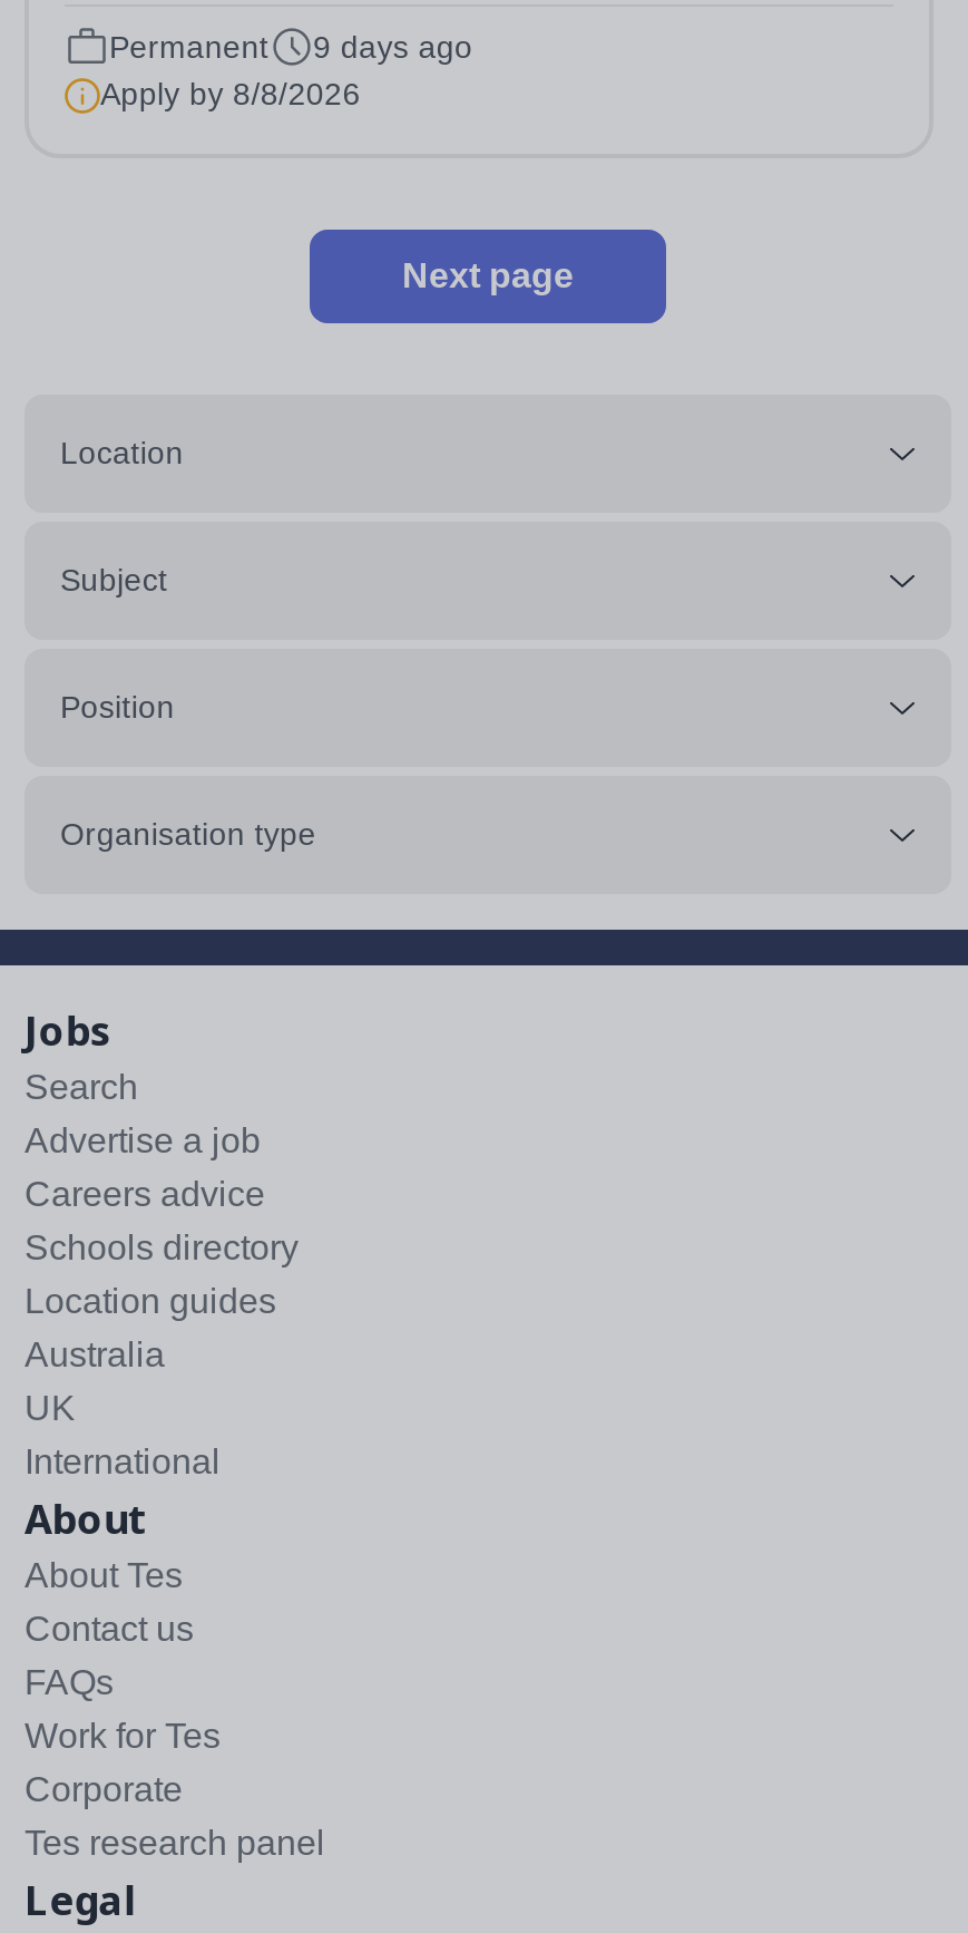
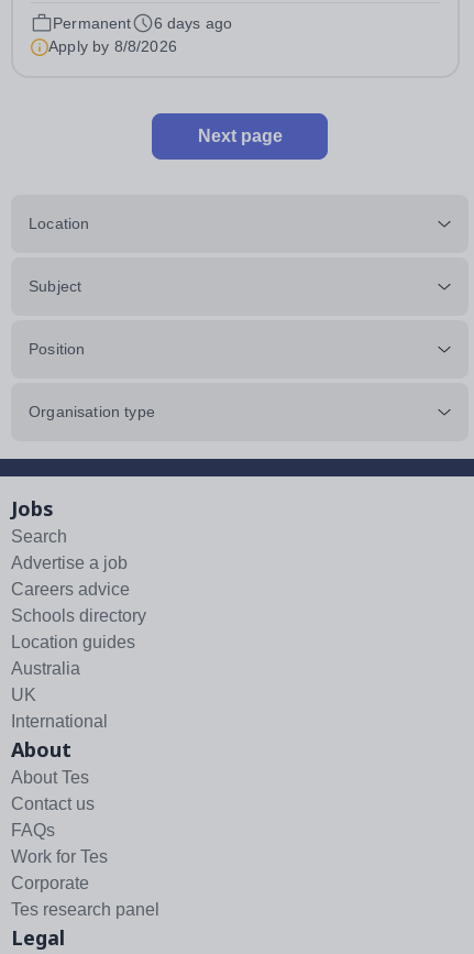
- Permanent 9 days ago
+ Permanent 6 days ago
